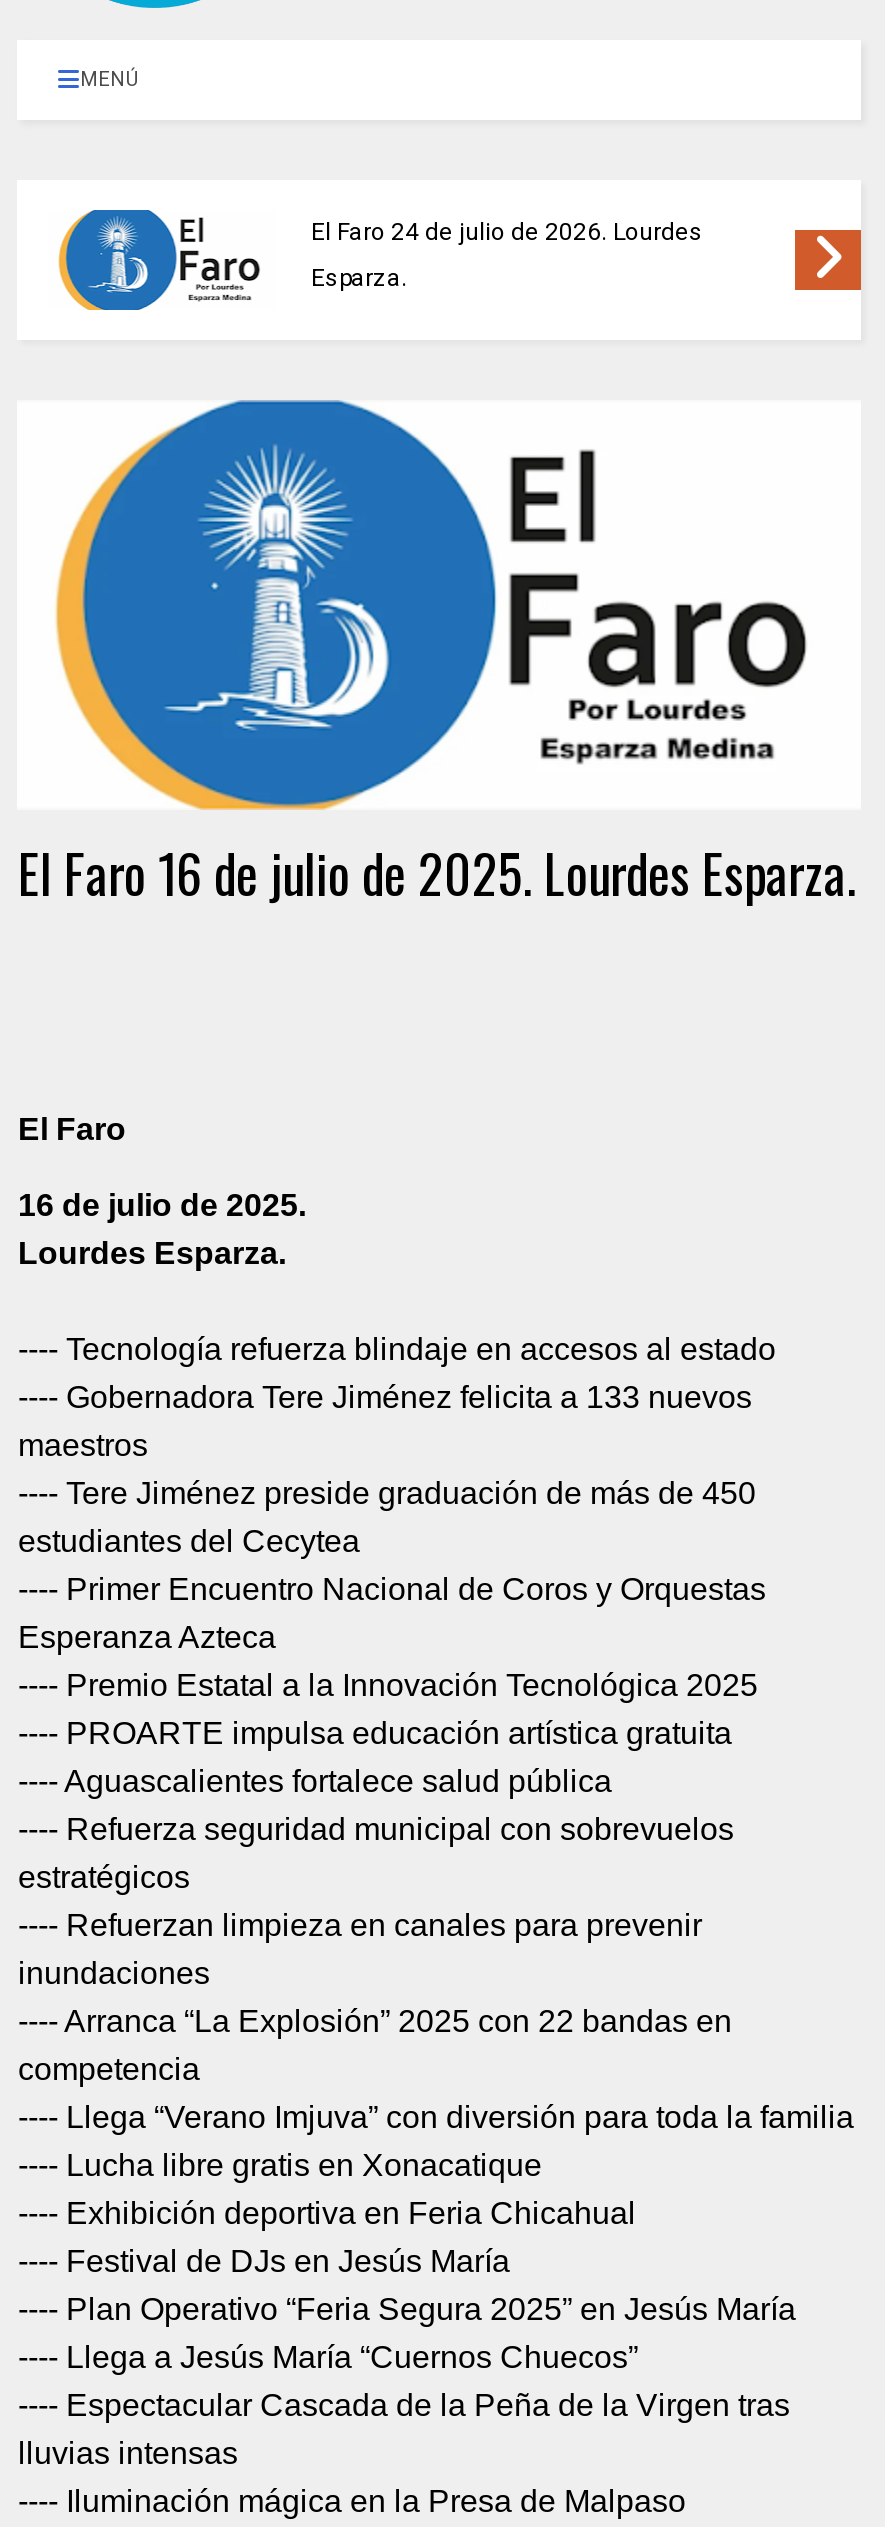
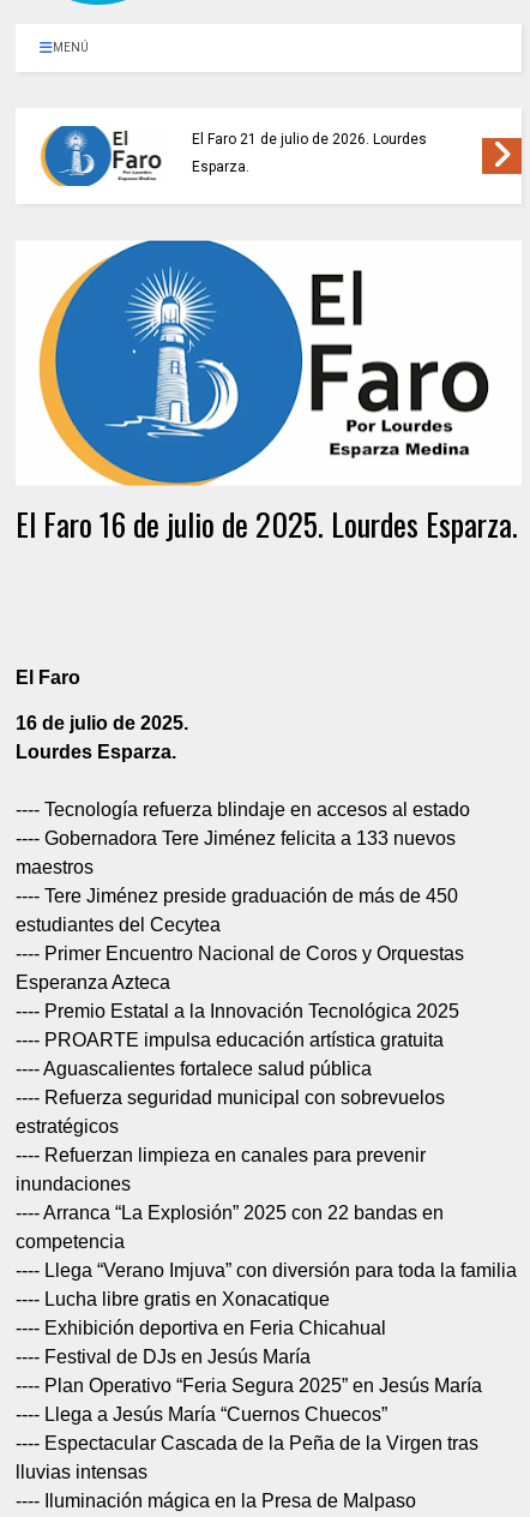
- El Faro 24 de julio de 2026. Lourdes
+ El Faro 21 de julio de 2026. Lourdes
